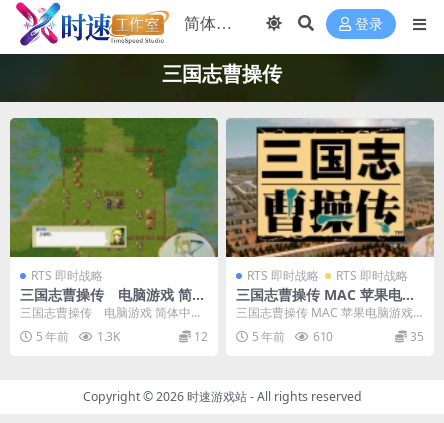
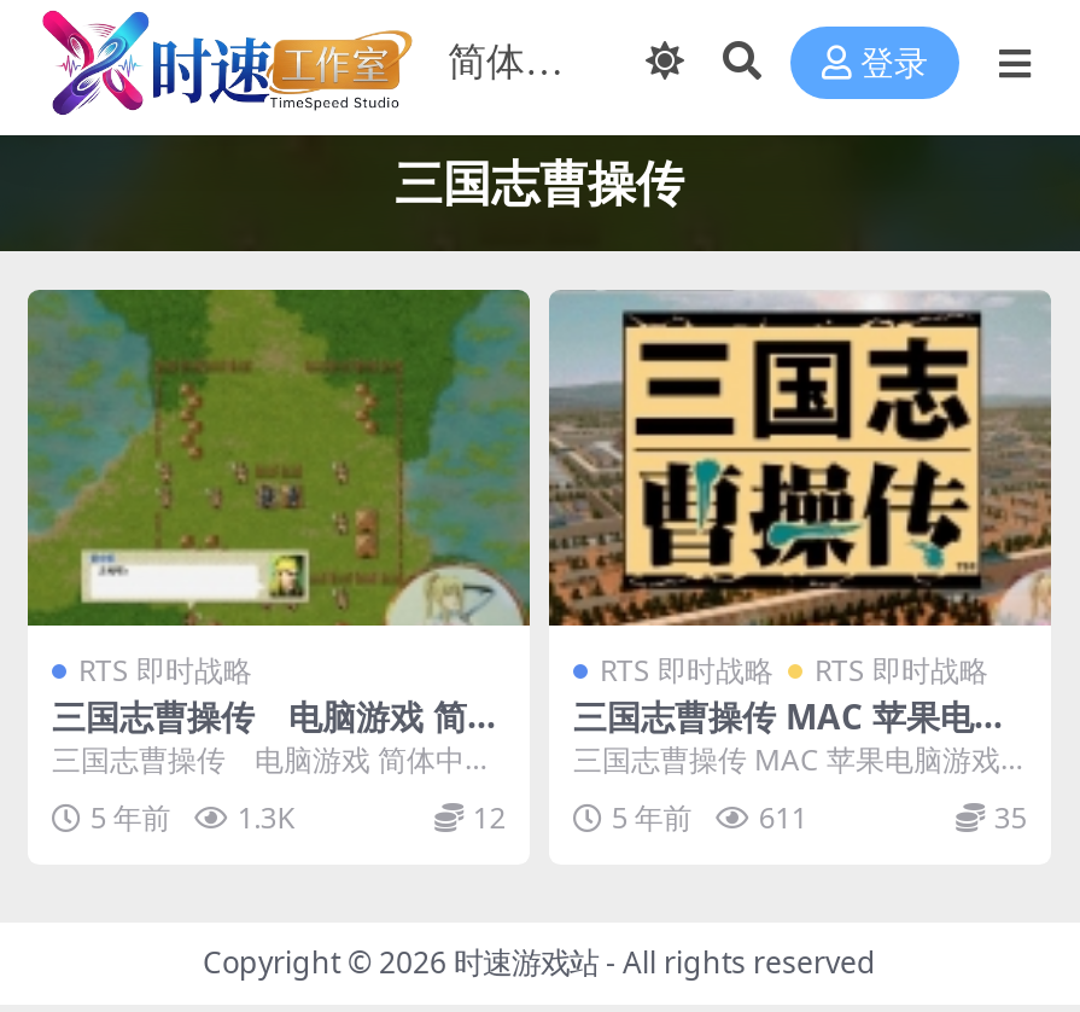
- 610
+ 611
